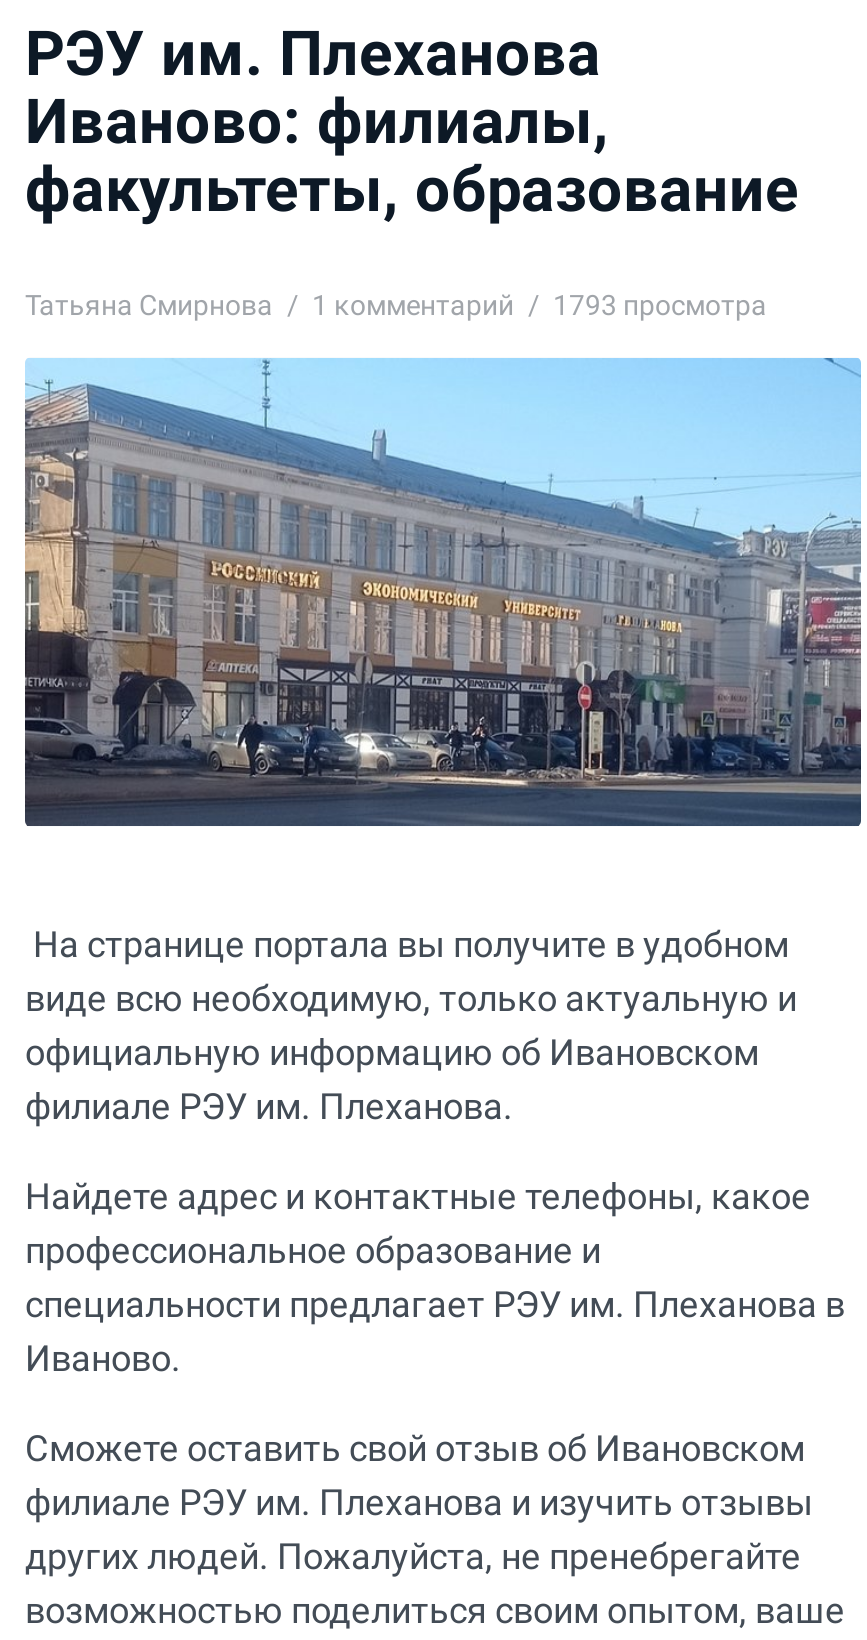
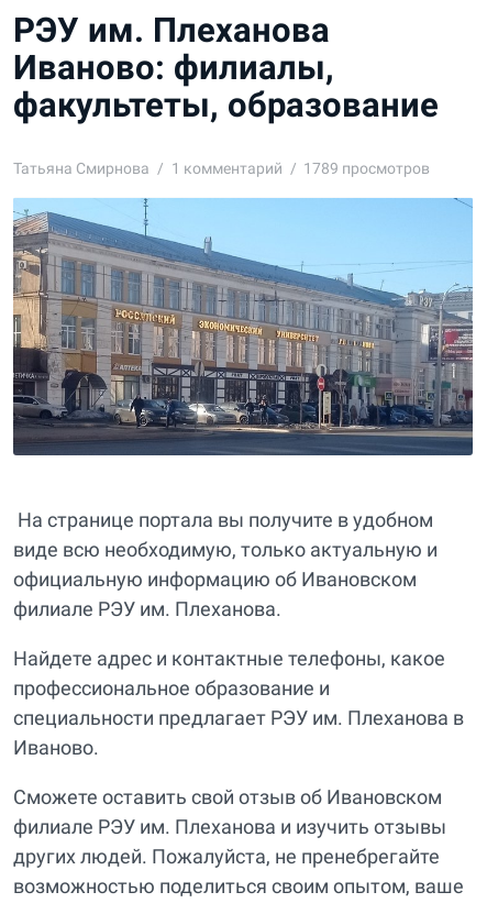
- Татьяна Смирнова 1 комментарий 1793 просмотра
+ Татьяна Смирнова 1 комментарий 1789 просмотров
